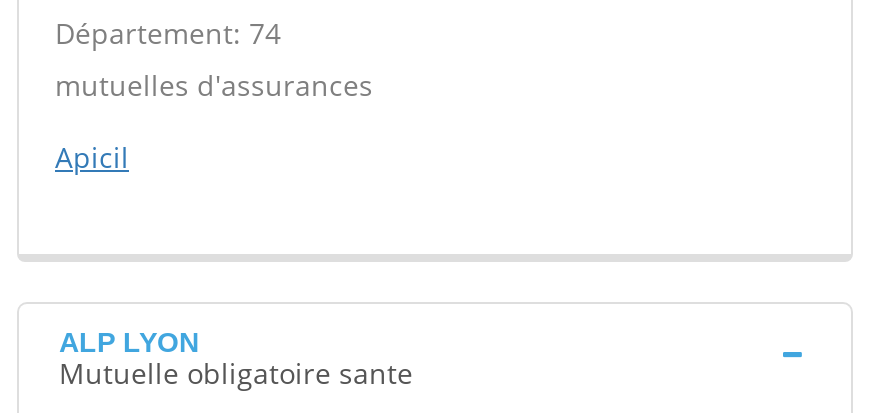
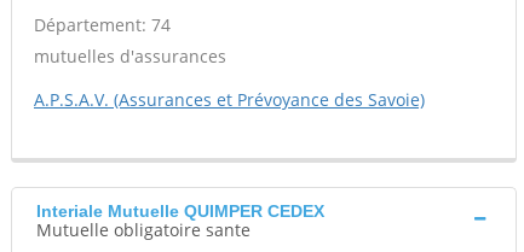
- Apicil
+ A.P.S.A.V. (Assurances et Prévoyance des Savoie)

- ALP LYON
+ Interiale Mutuelle QUIMPER CEDEX
